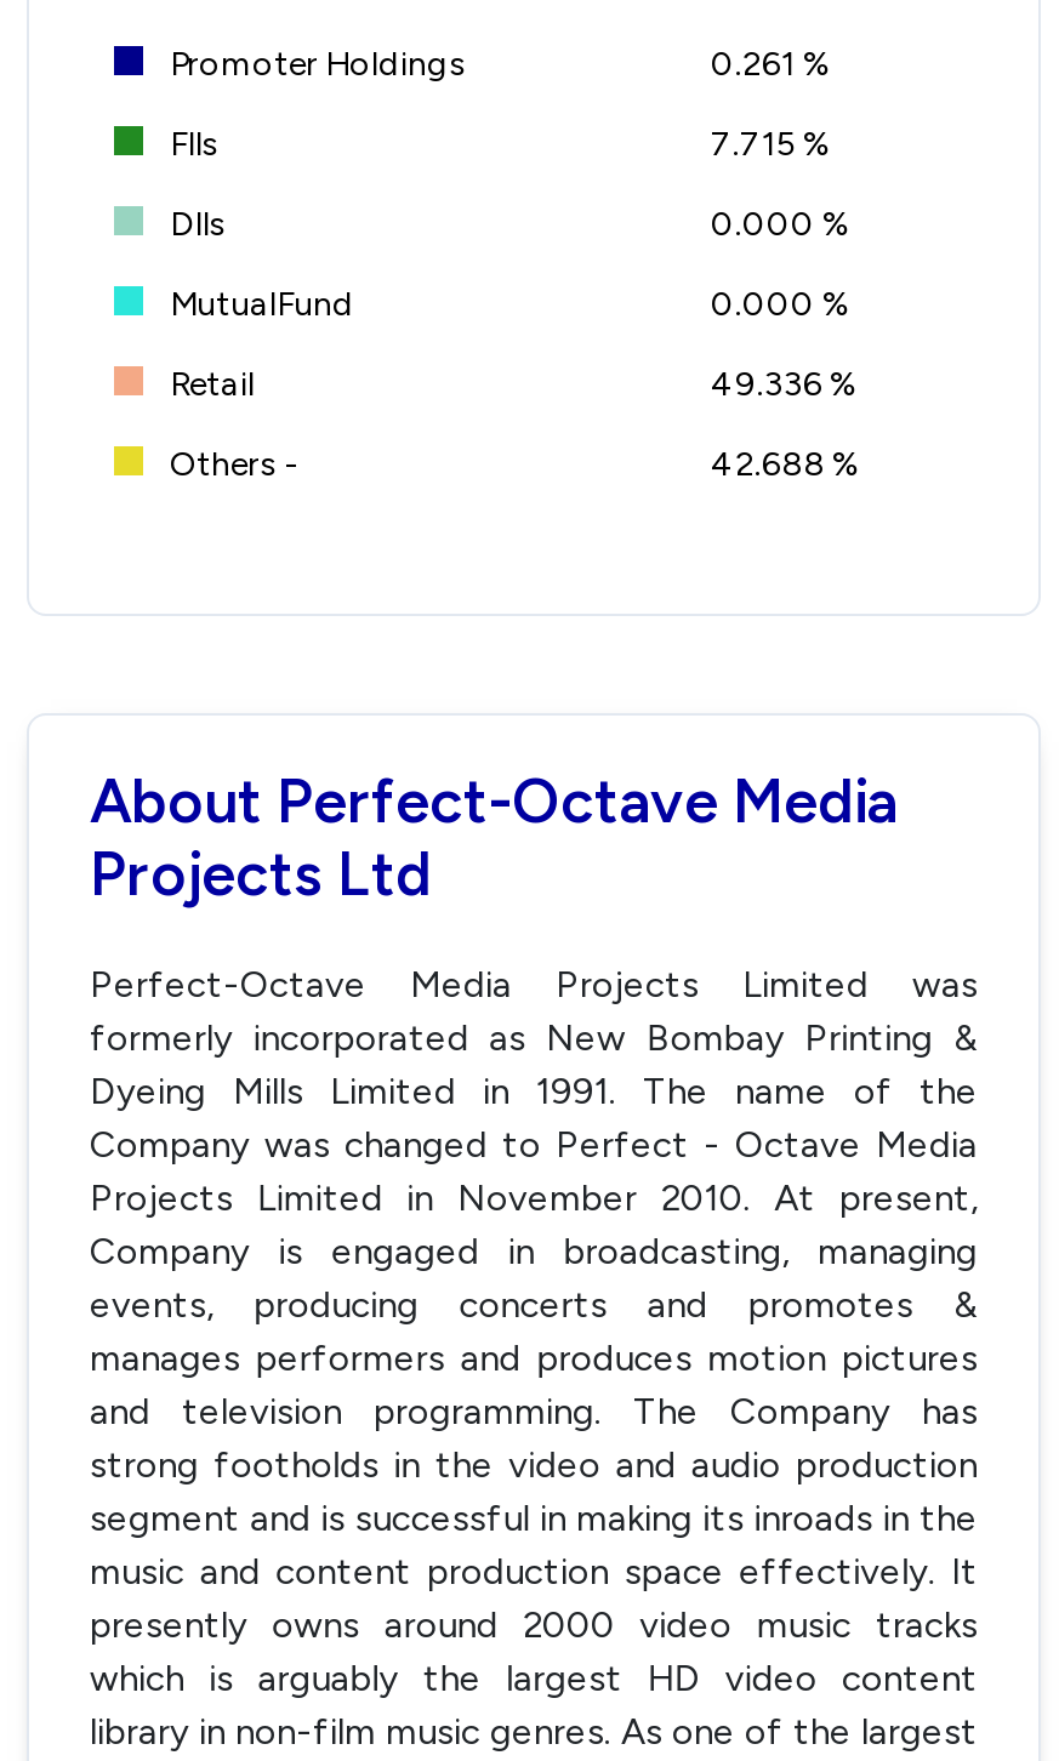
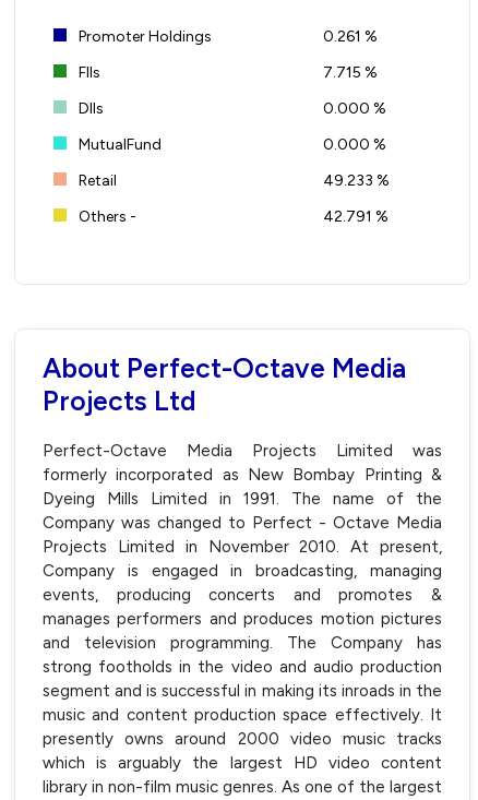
- 49.336 %
+ 49.233 %

- 42.688 %
+ 42.791 %
